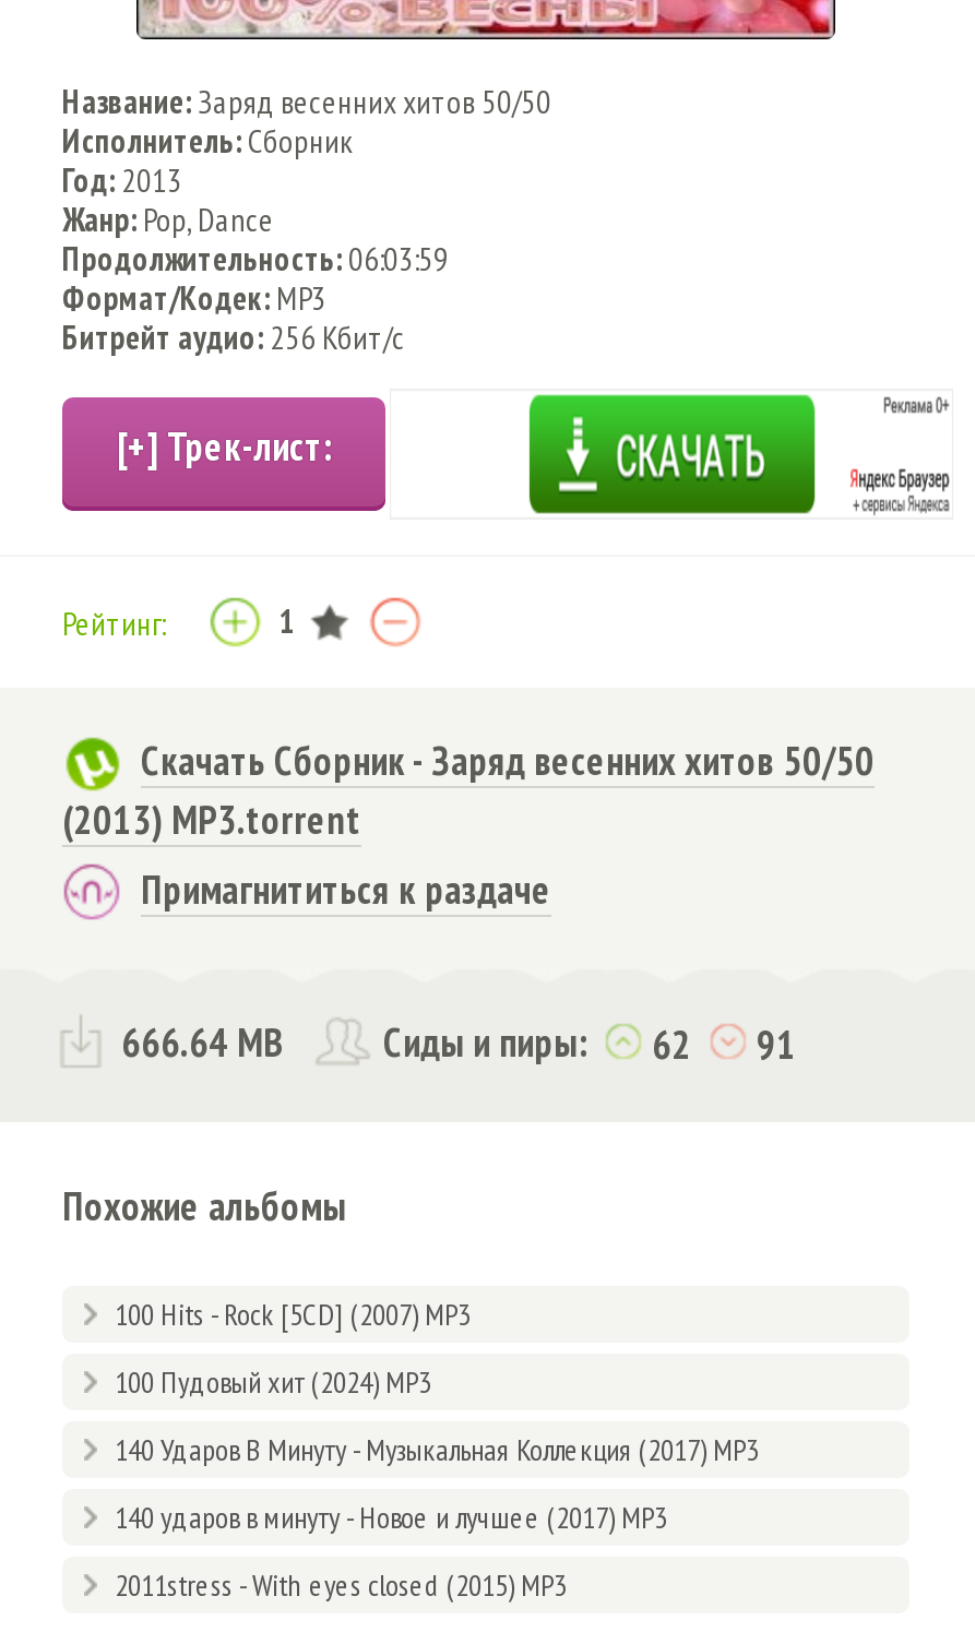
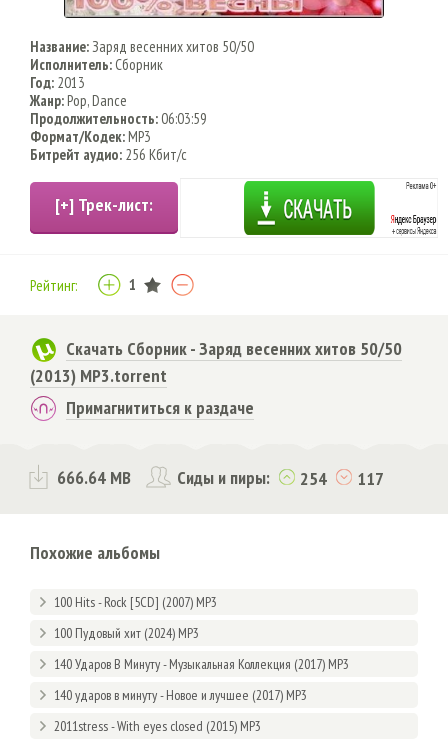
- 62
+ 254

- 91
+ 117
